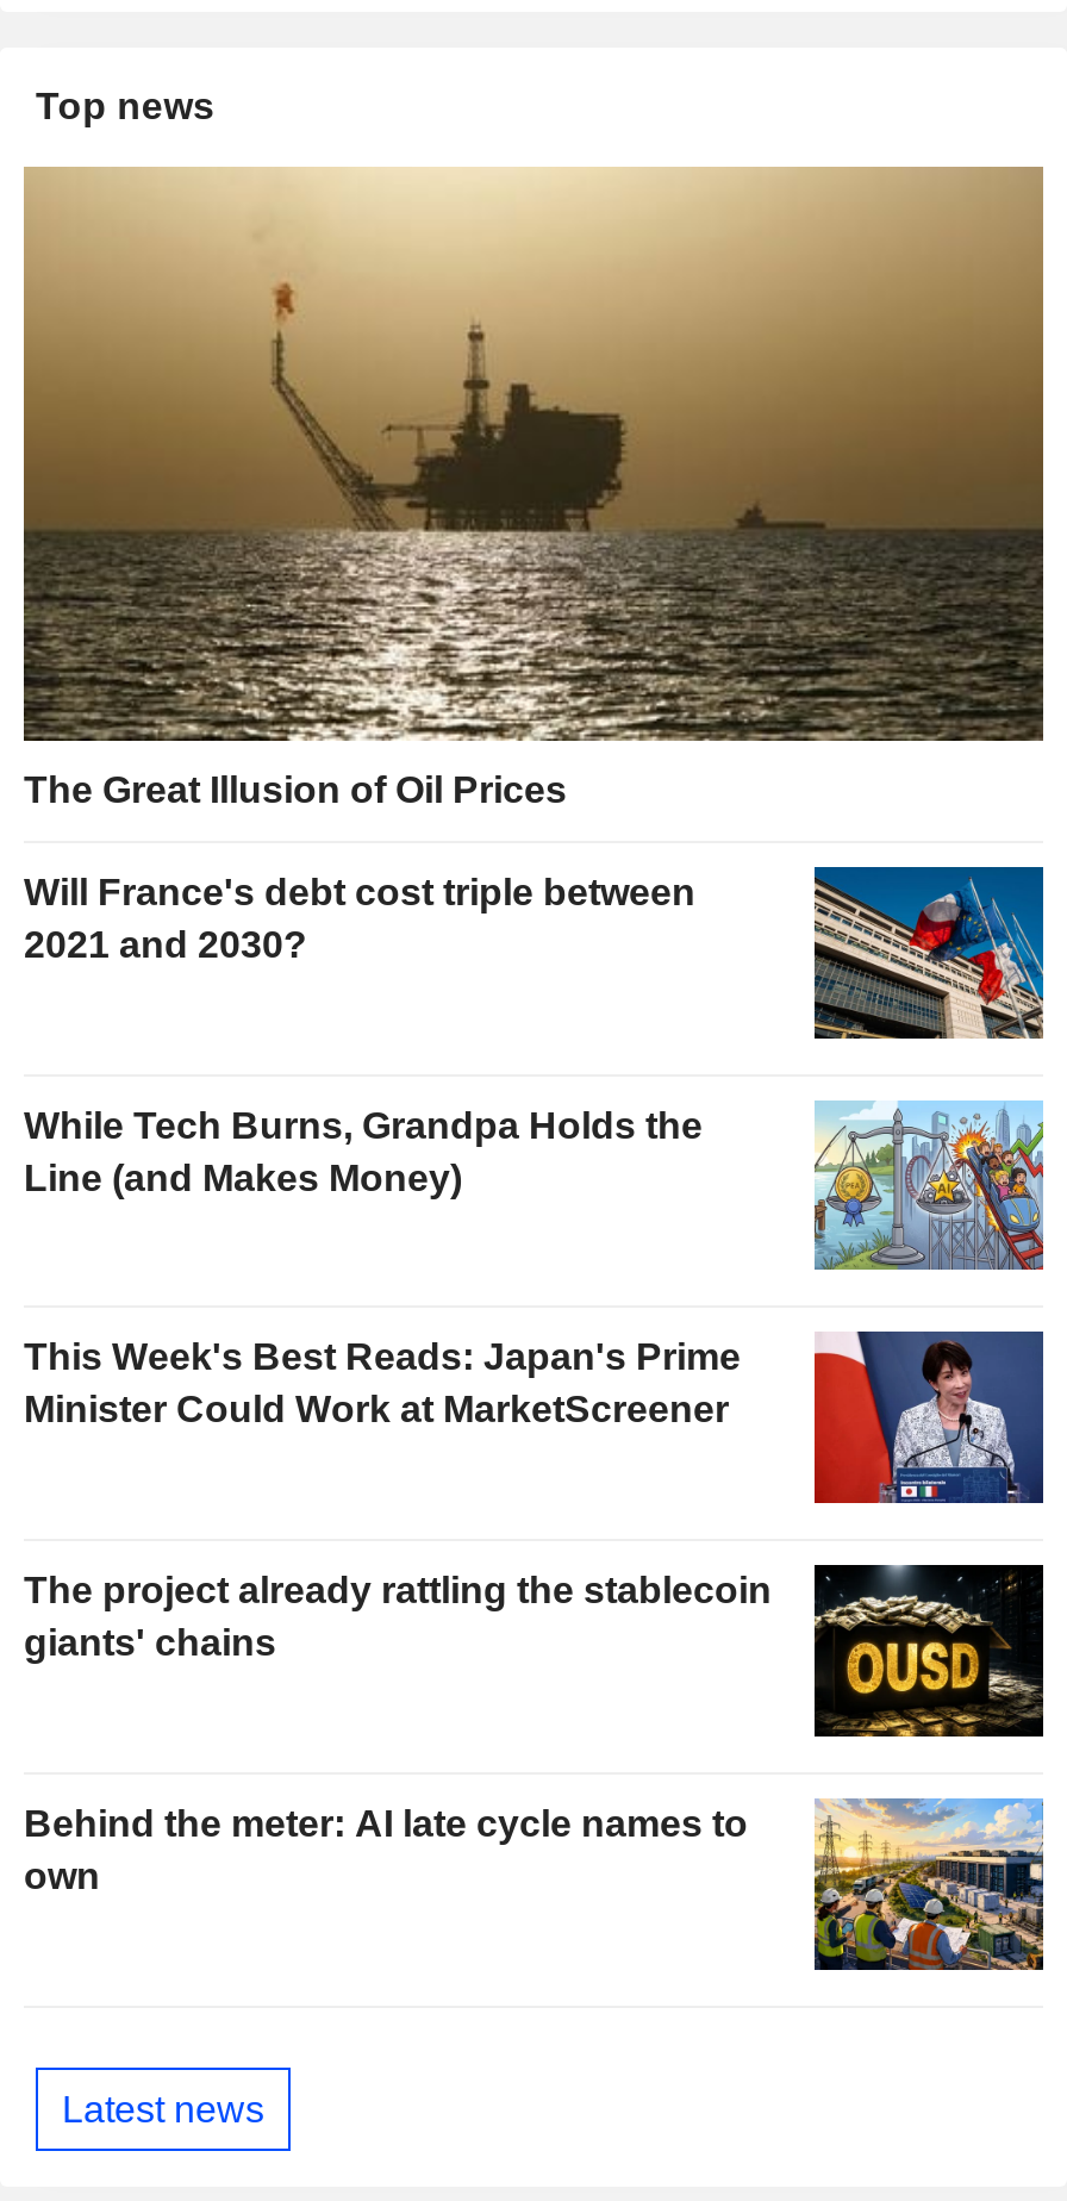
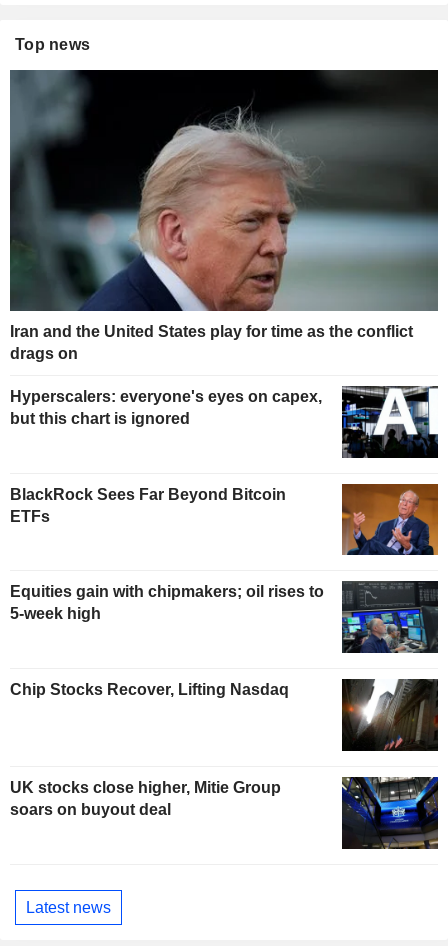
- [image]
- The Great Illusion of Oil Prices
+ [image]
+ Iran and the United States play for time as the conflict
+ drags on

- Will France's debt cost triple between
- 2021 and 2030?
+ Hyperscalers: everyone's eyes on capex,
+ but this chart is ignored

- [image]
+ [image]

- While Tech Burns, Grandpa Holds the
- Line (and Makes Money)
+ BlackRock Sees Far Beyond Bitcoin
+ ETFs

- [image]
+ [image]

- [image]
- This Week's Best Reads: Japan's Prime
- Minister Could Work at MarketScreener
+ [image]
+ Equities gain with chipmakers; oil rises to
+ 5-week high

- The project already rattling the stablecoin
- giants' chains
+ Chip Stocks Recover, Lifting Nasdaq

- [image]
+ [image]

- Behind the meter: AI late cycle names to
- own
+ UK stocks close higher, Mitie Group
+ soars on buyout deal

- [image]
+ [image]
